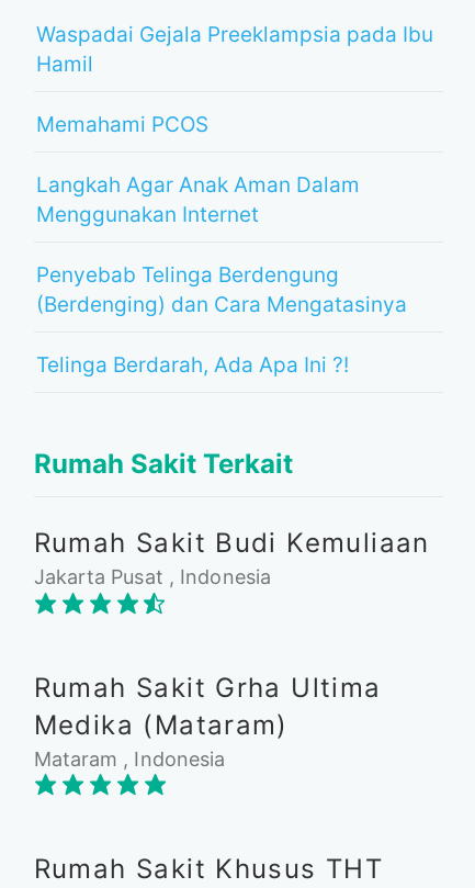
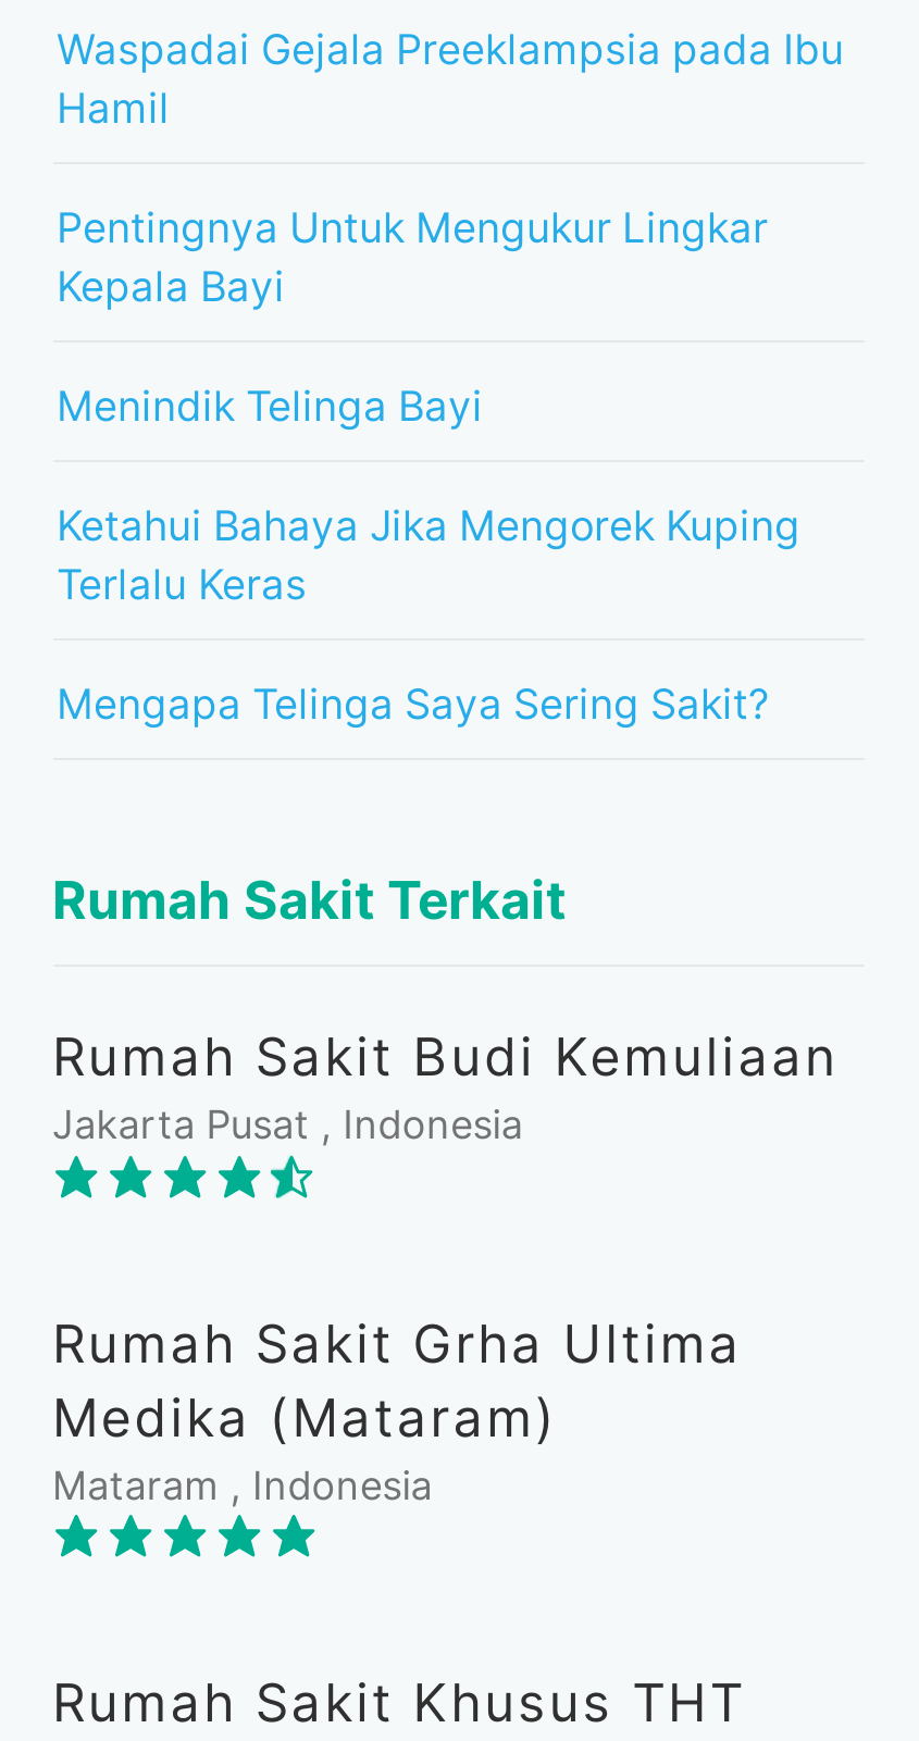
- Memahami PCOS
+ Pentingnya Untuk Mengukur Lingkar
+ Kepala Bayi

- Langkah Agar Anak Aman Dalam
- Menggunakan Internet
+ Menindik Telinga Bayi

- Penyebab Telinga Berdengung
- (Berdenging) dan Cara Mengatasinya
+ Ketahui Bahaya Jika Mengorek Kuping
+ Terlalu Keras

- Telinga Berdarah, Ada Apa Ini ?!
+ Mengapa Telinga Saya Sering Sakit?
